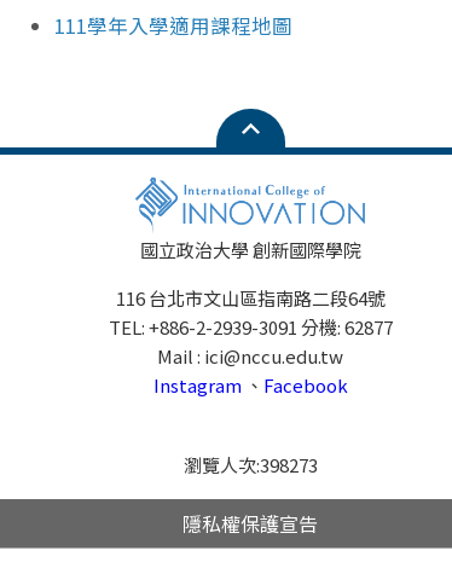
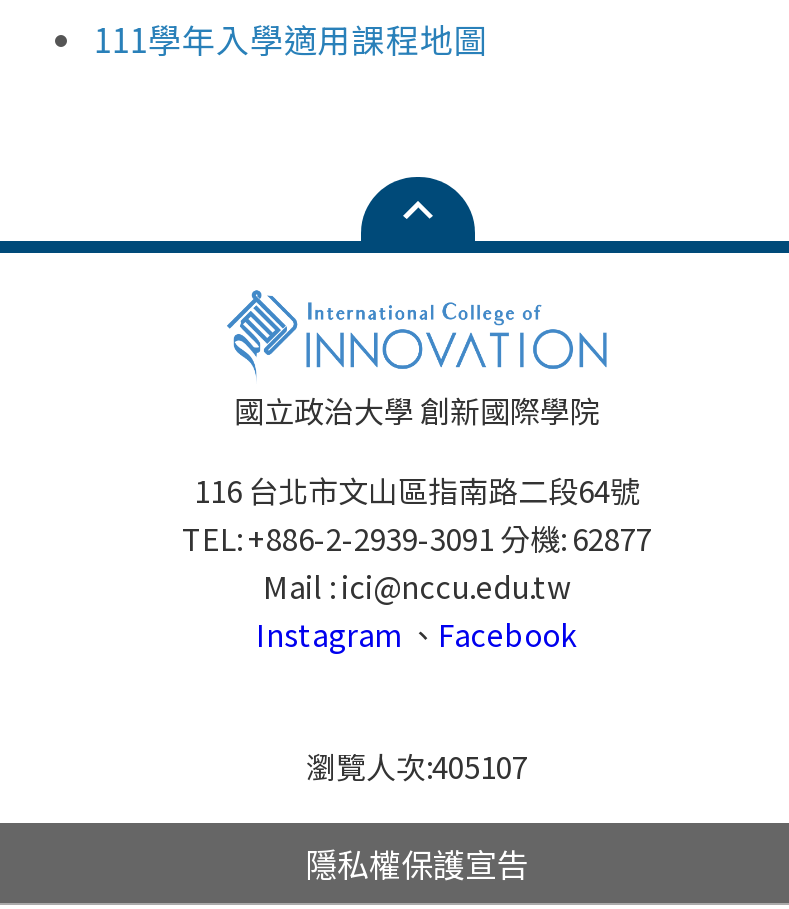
- 瀏覽人次:398273
+ 瀏覽人次:405107
